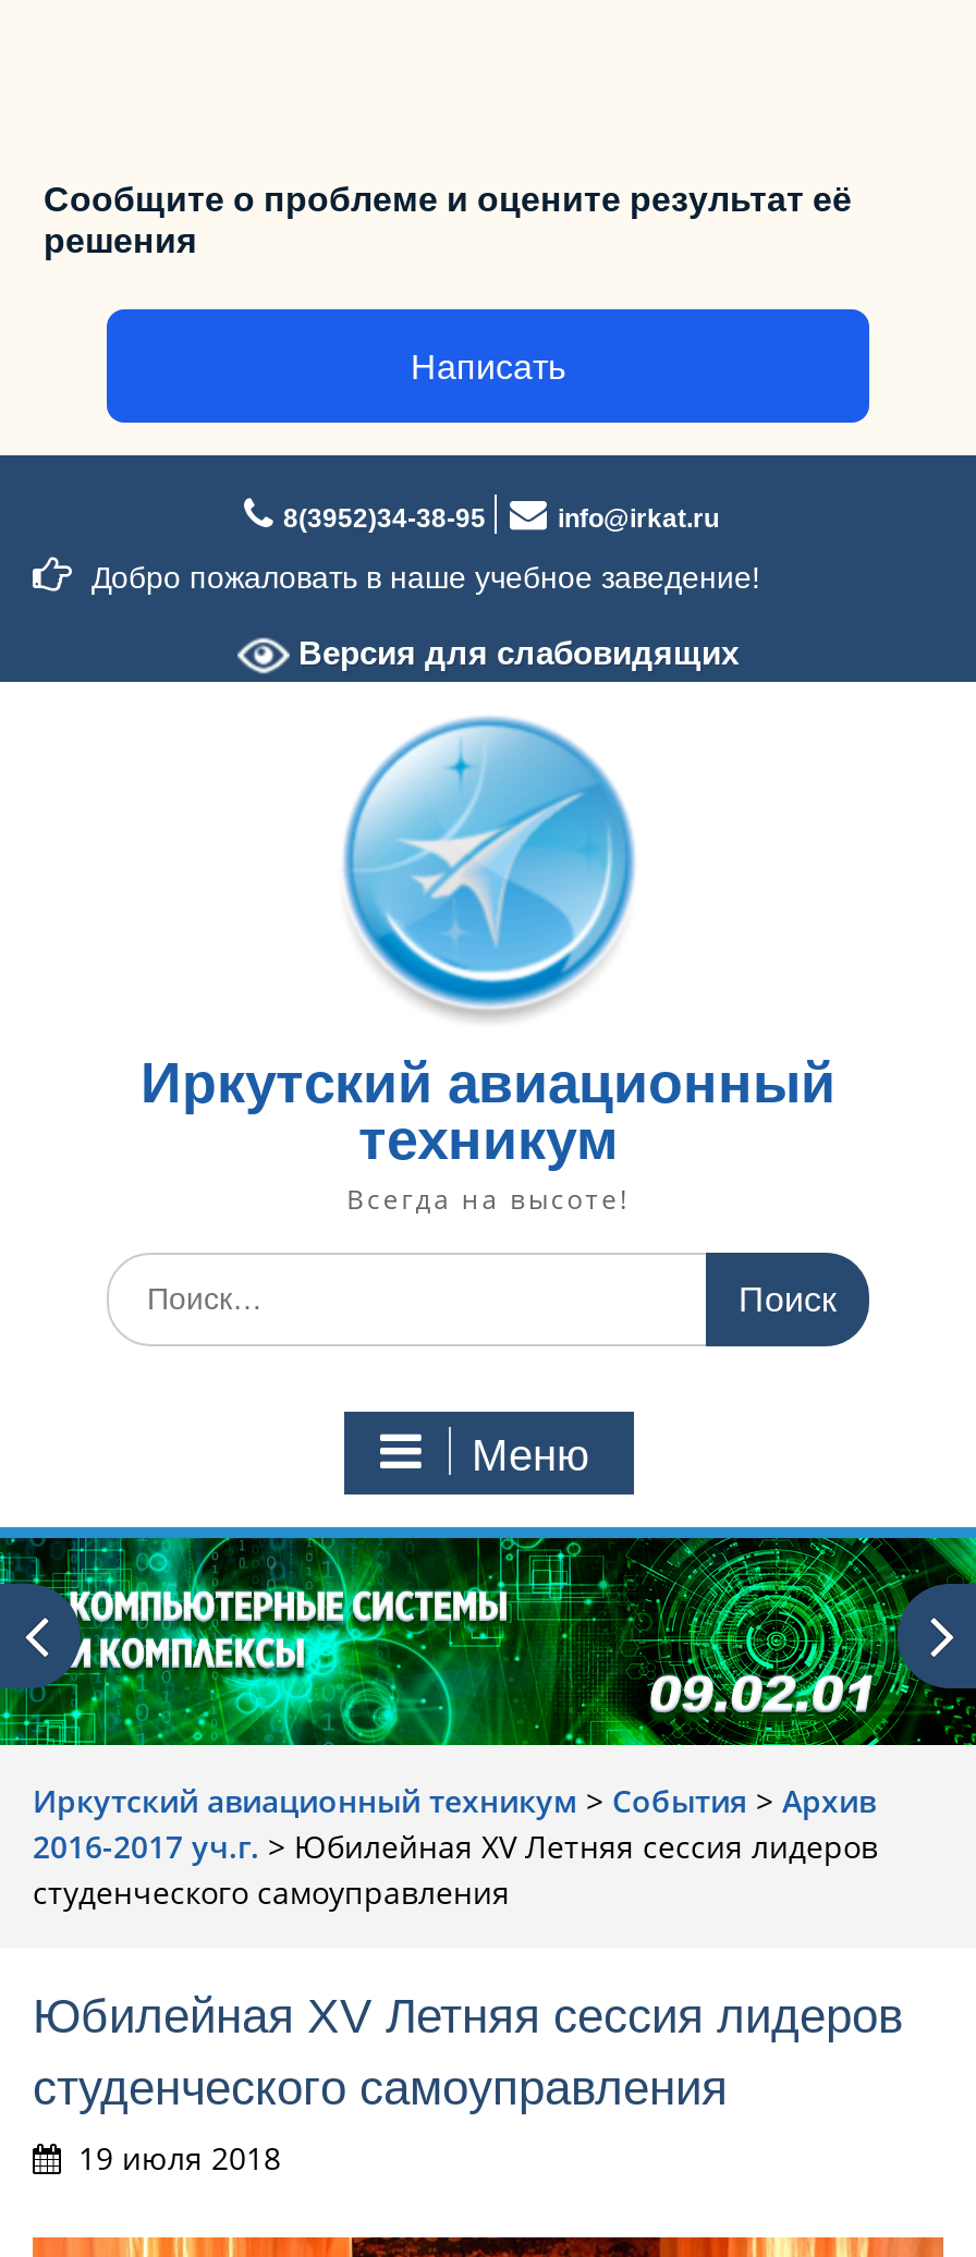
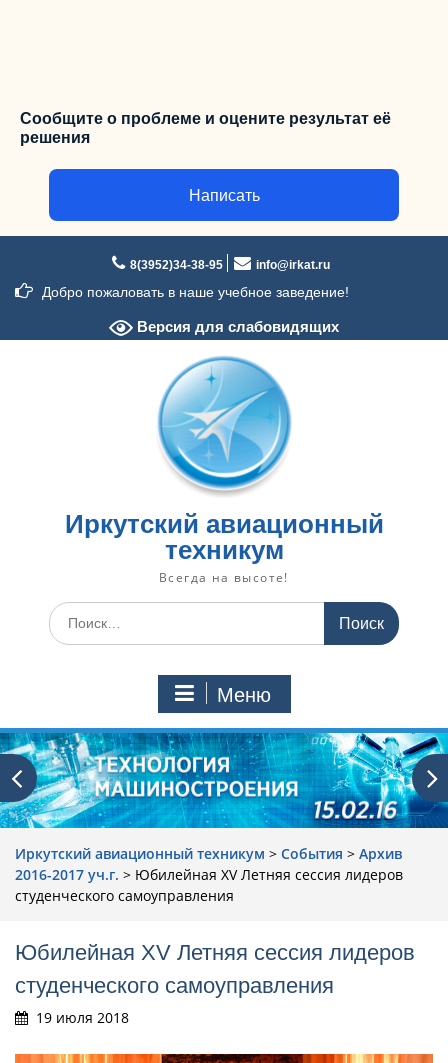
- [image]
+ [image]
